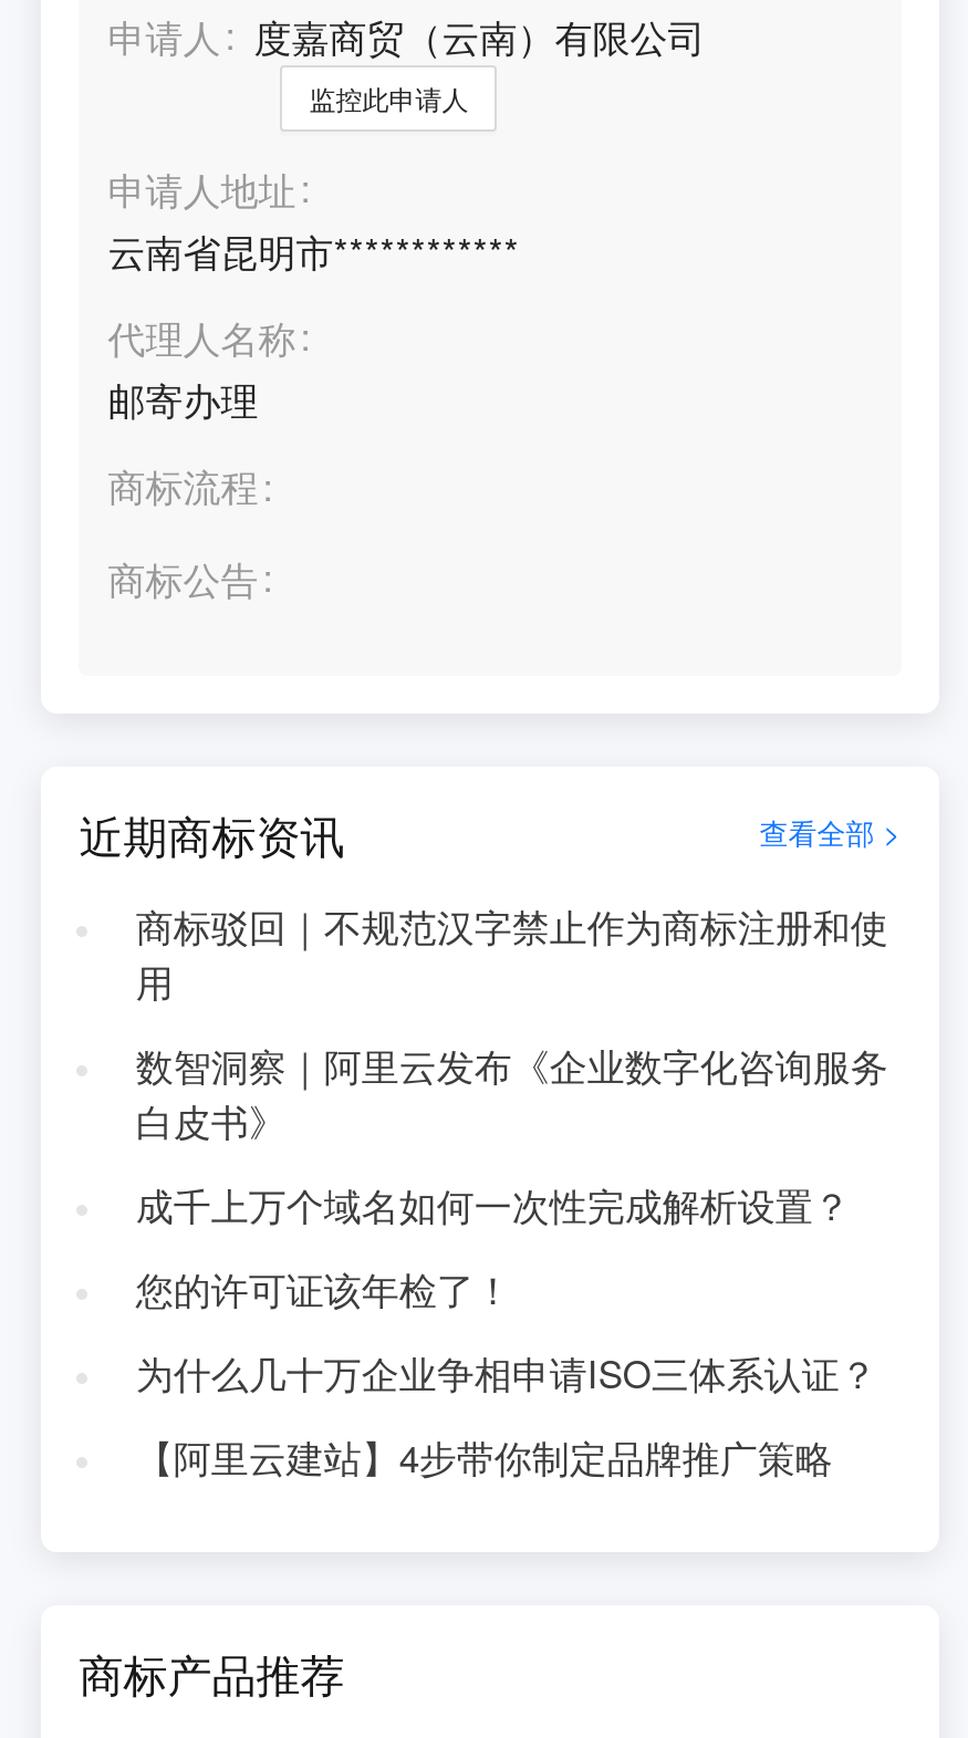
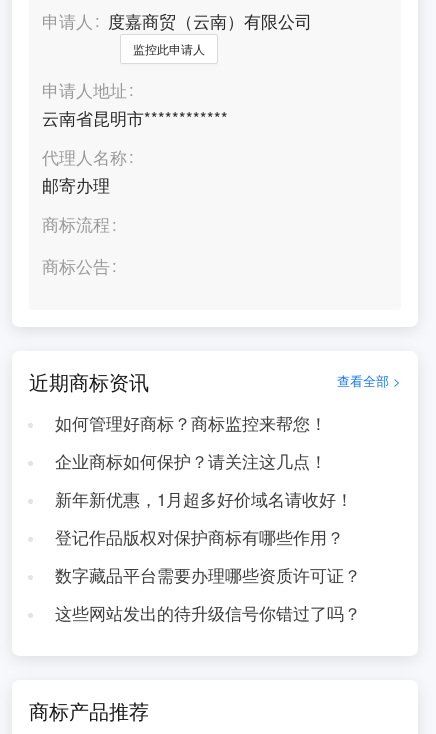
- 商标驳回｜不规范汉字禁止作为商标注册和使
- 用
+ 如何管理好商标？商标监控来帮您！

- 数智洞察｜阿里云发布《企业数字化咨询服务
- 白皮书》
+ 企业商标如何保护？请关注这几点！

- 成千上万个域名如何一次性完成解析设置？
+ 新年新优惠，1月超多好价域名请收好！

- 您的许可证该年检了！
+ 登记作品版权对保护商标有哪些作用？

- 为什么几十万企业争相申请ISO三体系认证？
+ 数字藏品平台需要办理哪些资质许可证？

- 【阿里云建站】4步带你制定品牌推广策略
+ 这些网站发出的待升级信号你错过了吗？
